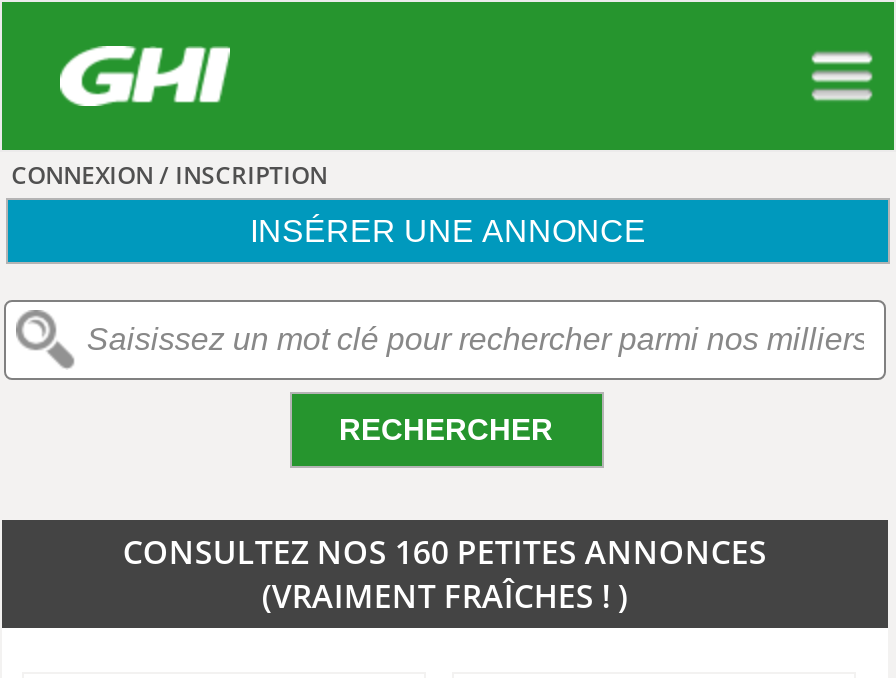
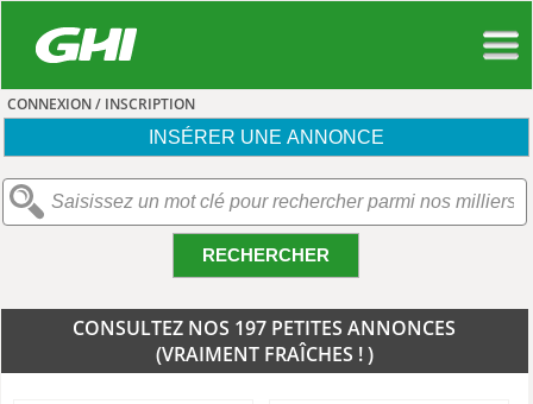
- CONSULTEZ NOS 160 PETITES ANNONCES
+ CONSULTEZ NOS 197 PETITES ANNONCES
